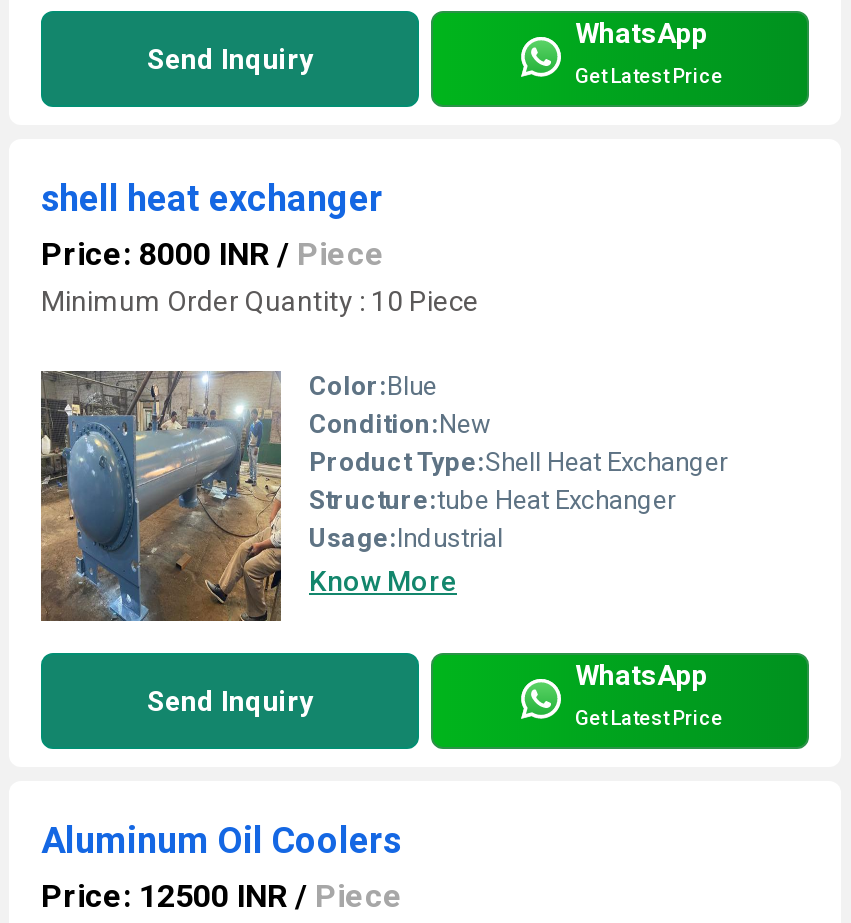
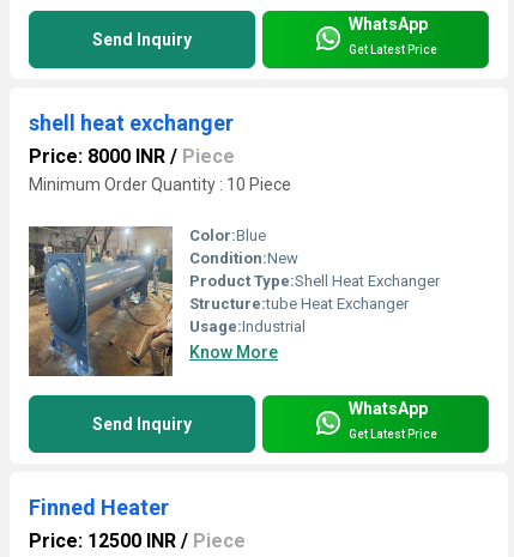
- Aluminum Oil Coolers
+ Finned Heater
